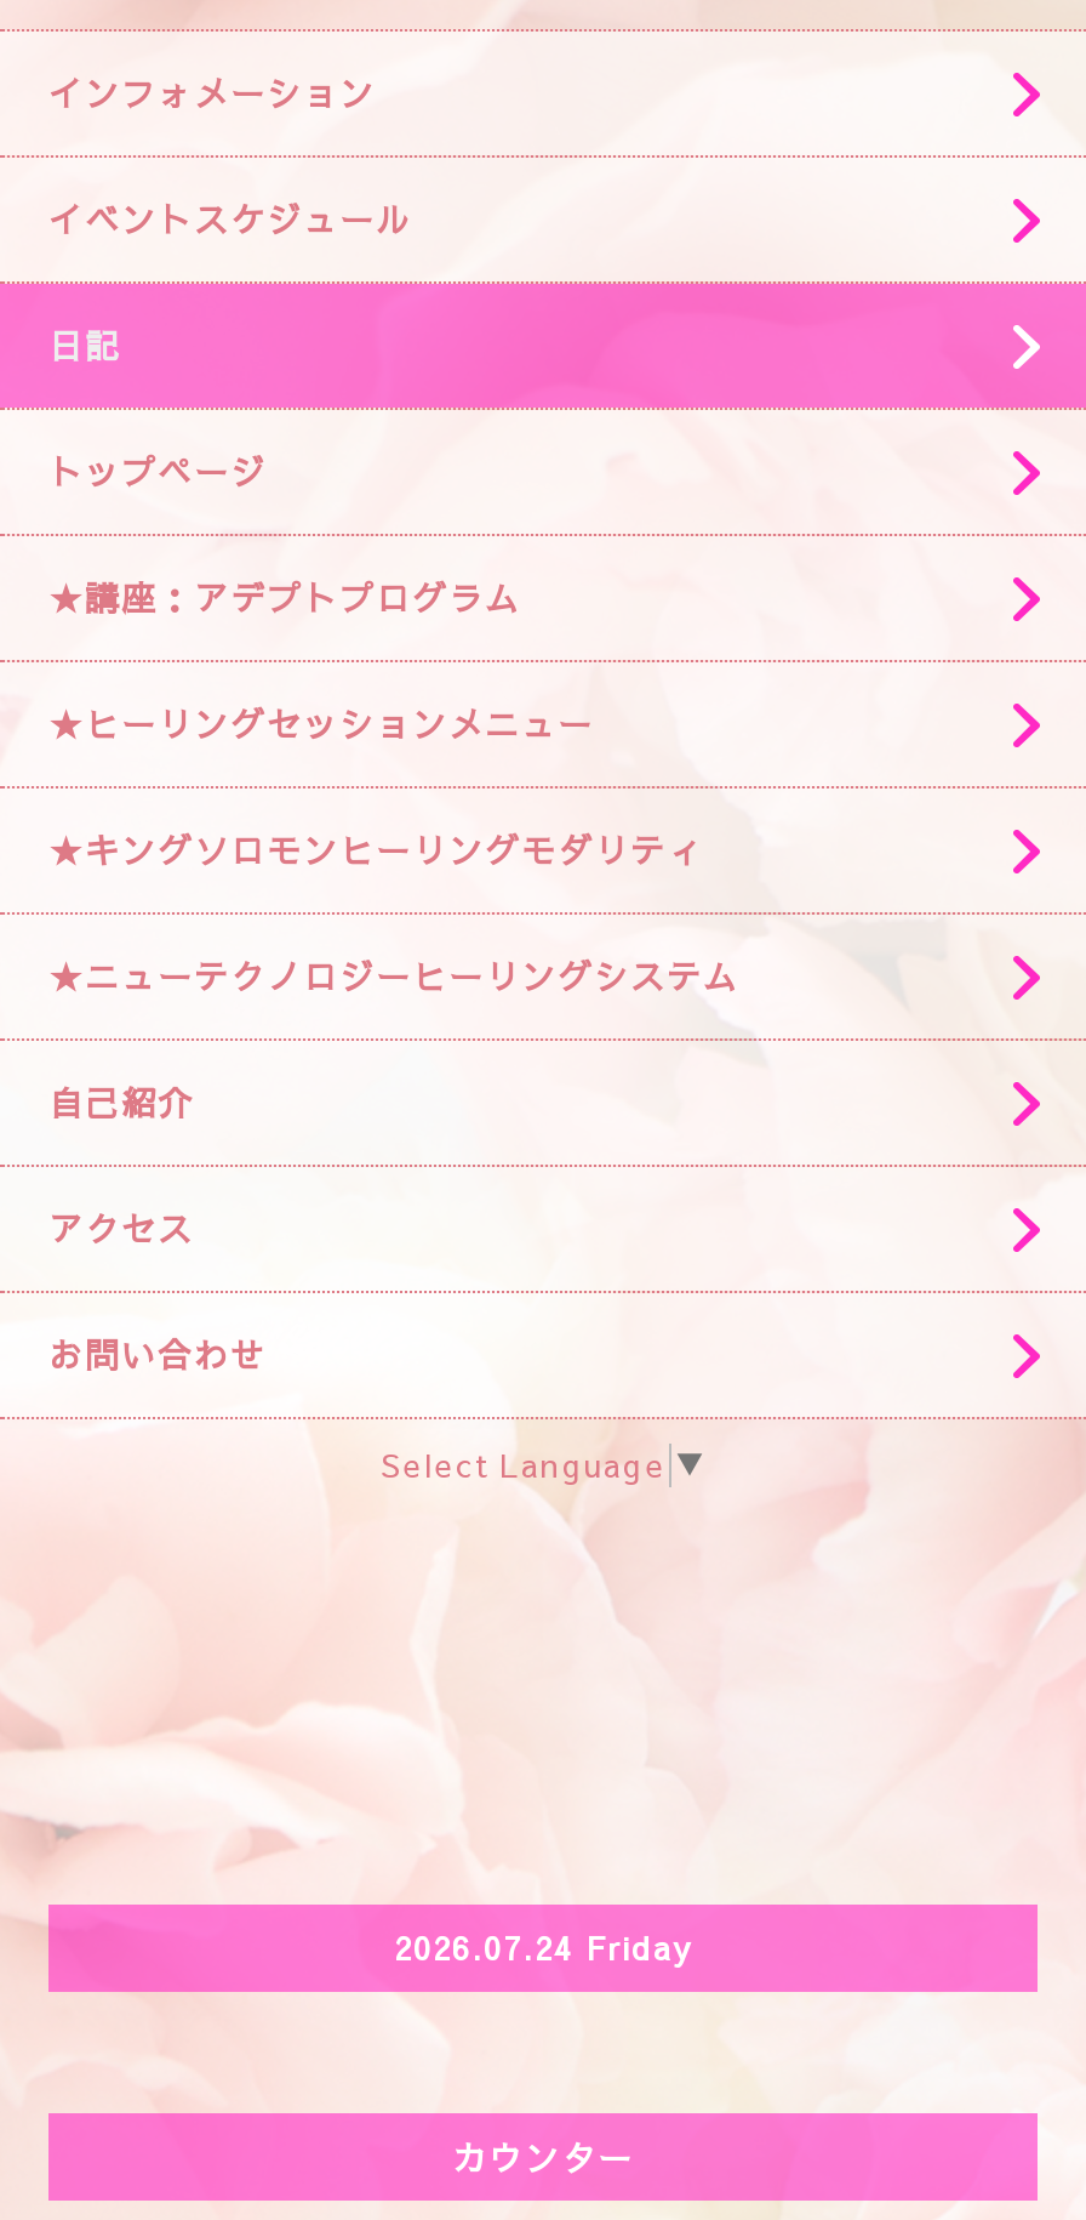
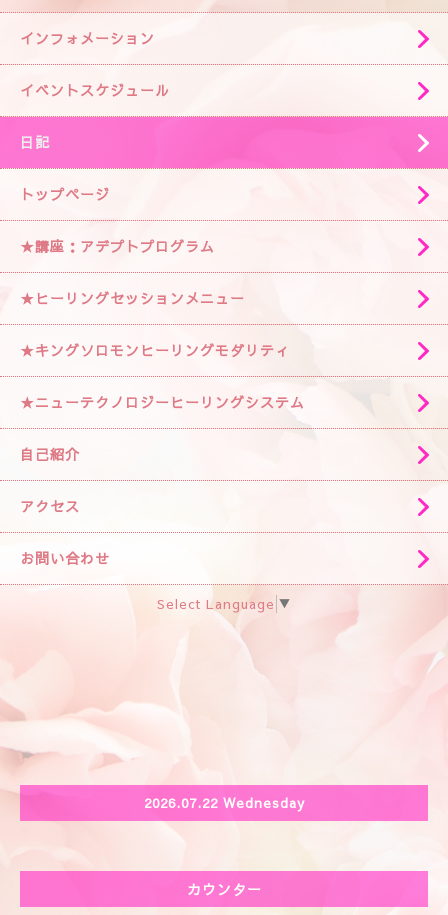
- 2026.07.24 Friday
+ 2026.07.22 Wednesday
